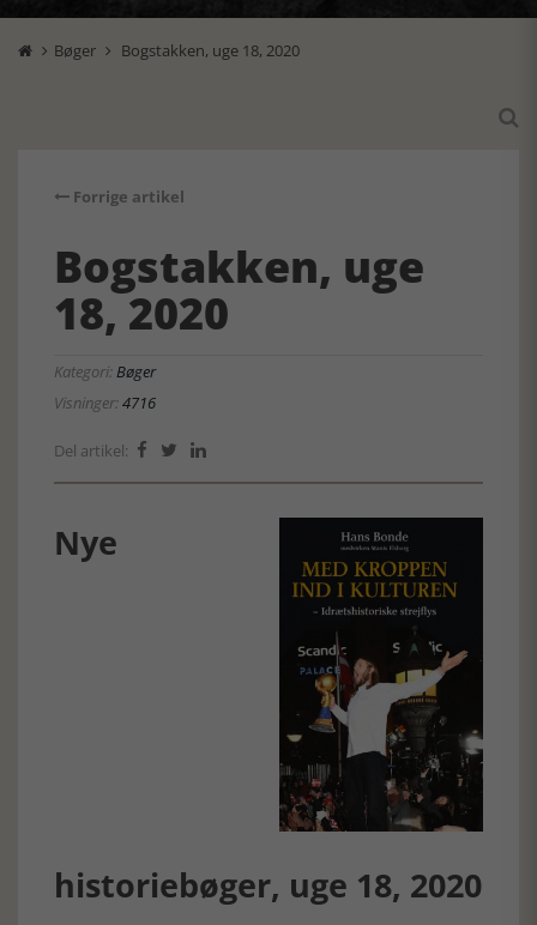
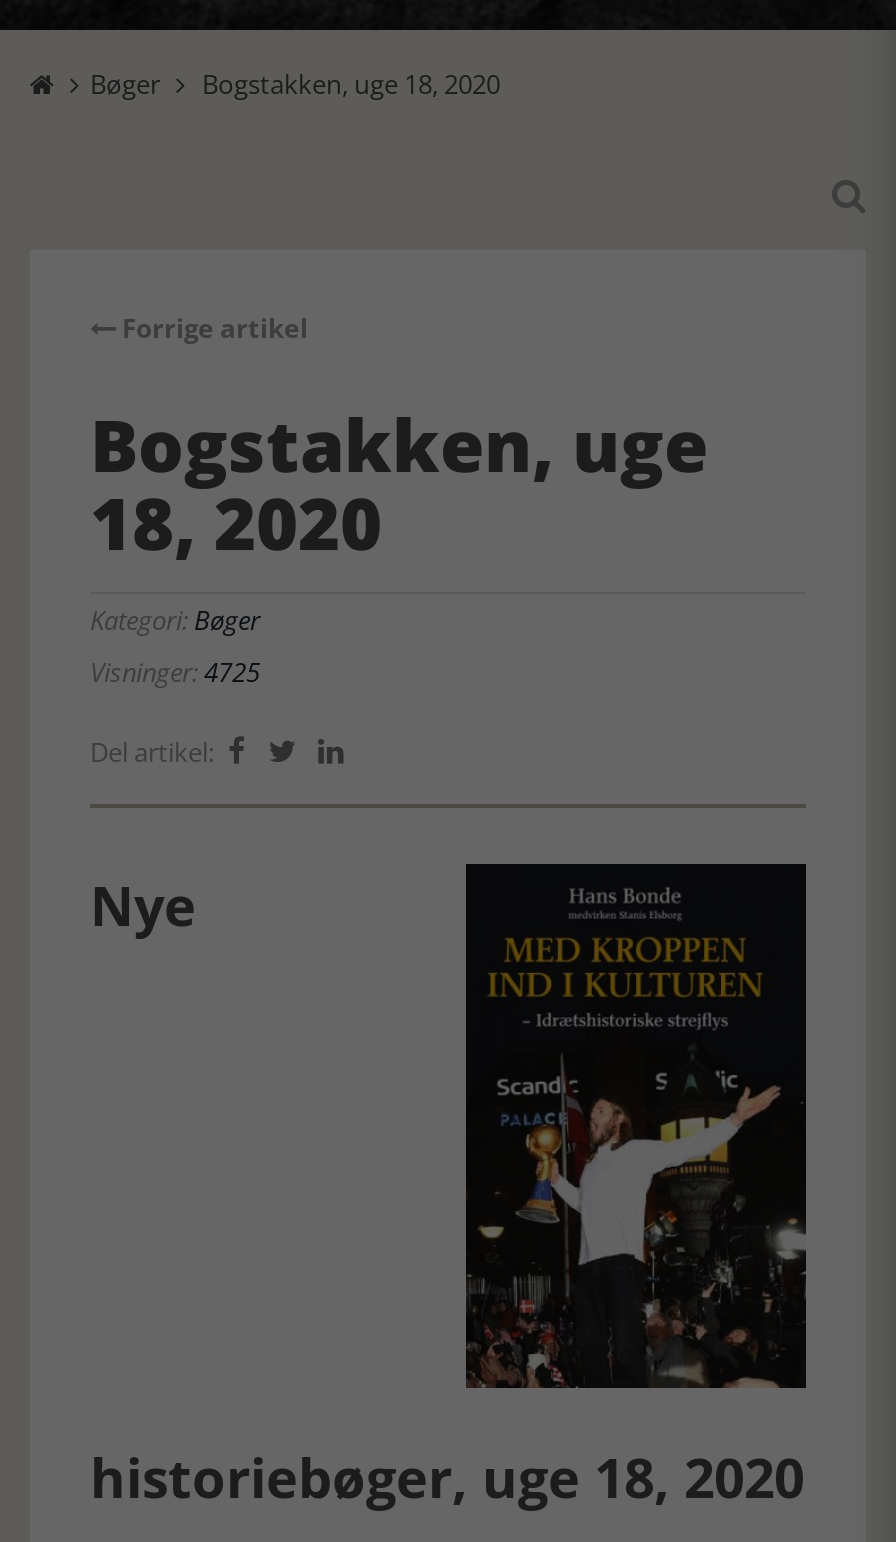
- Visninger: 4716
+ Visninger: 4725
